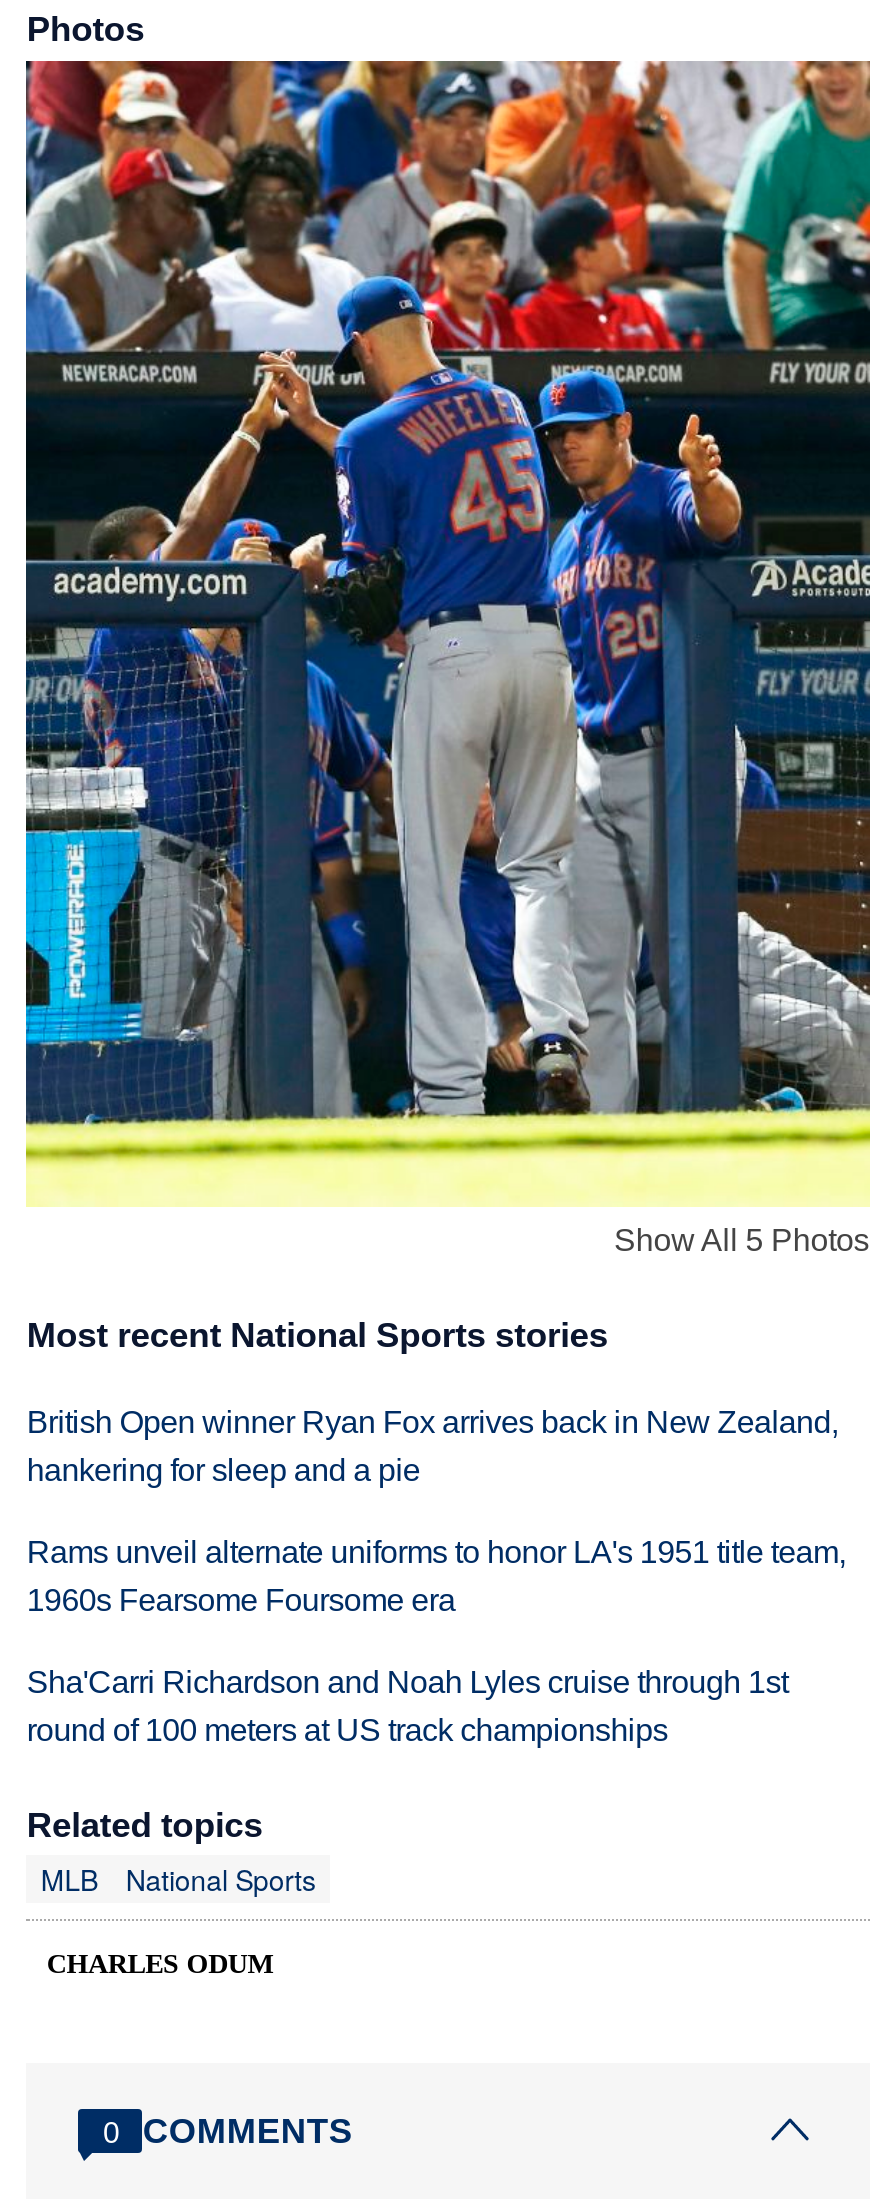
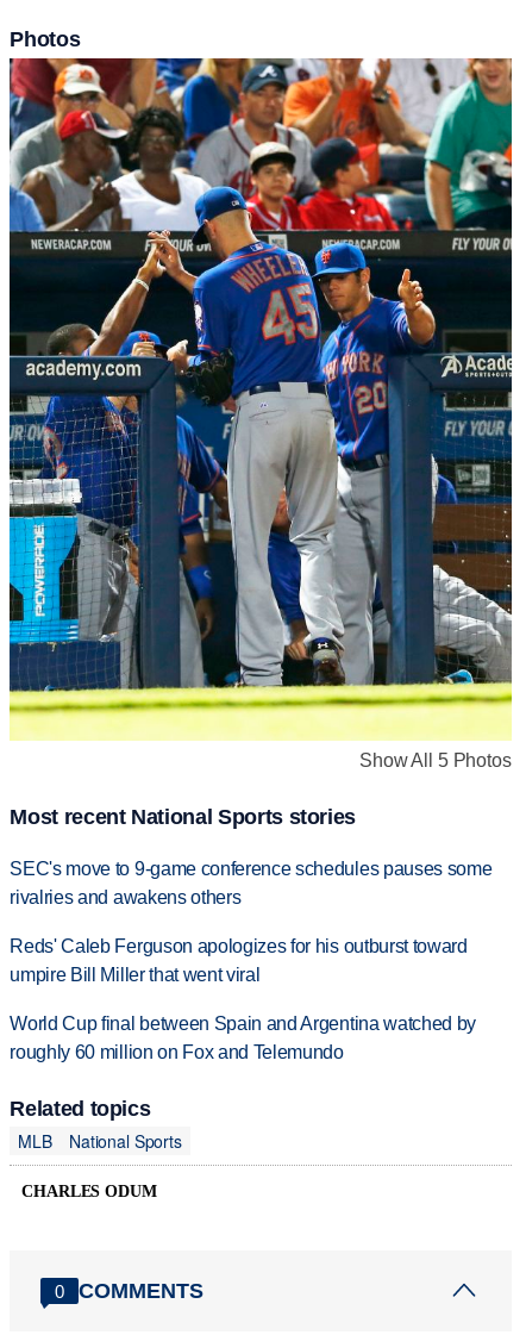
- British Open winner Ryan Fox arrives back in New Zealand,
- hankering for sleep and a pie
+ SEC's move to 9-game conference schedules pauses some
+ rivalries and awakens others

- Rams unveil alternate uniforms to honor LA's 1951 title team,
- 1960s Fearsome Foursome era
+ Reds' Caleb Ferguson apologizes for his outburst toward
+ umpire Bill Miller that went viral

- Sha'Carri Richardson and Noah Lyles cruise through 1st
- round of 100 meters at US track championships
+ World Cup final between Spain and Argentina watched by
+ roughly 60 million on Fox and Telemundo
